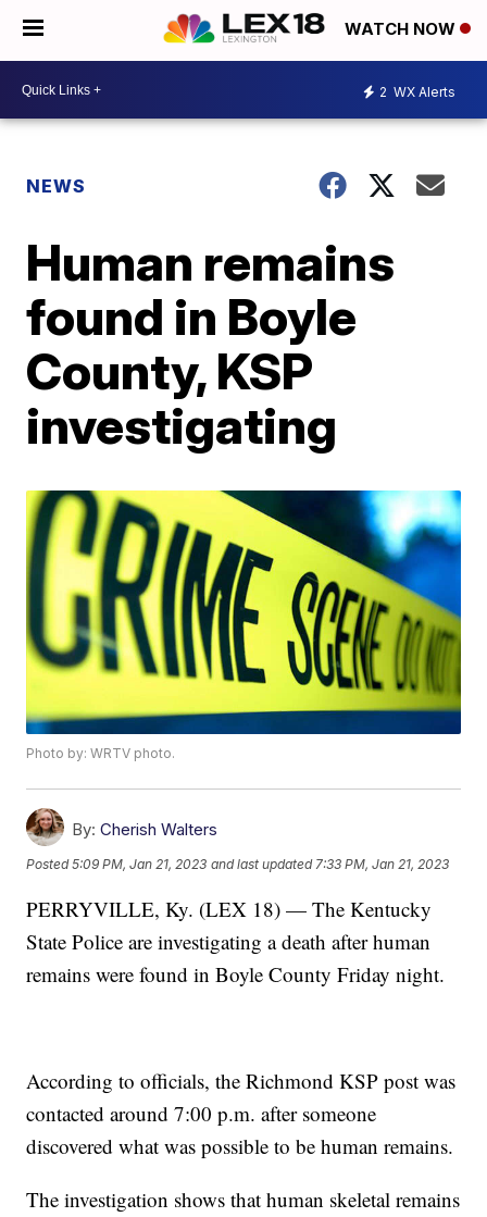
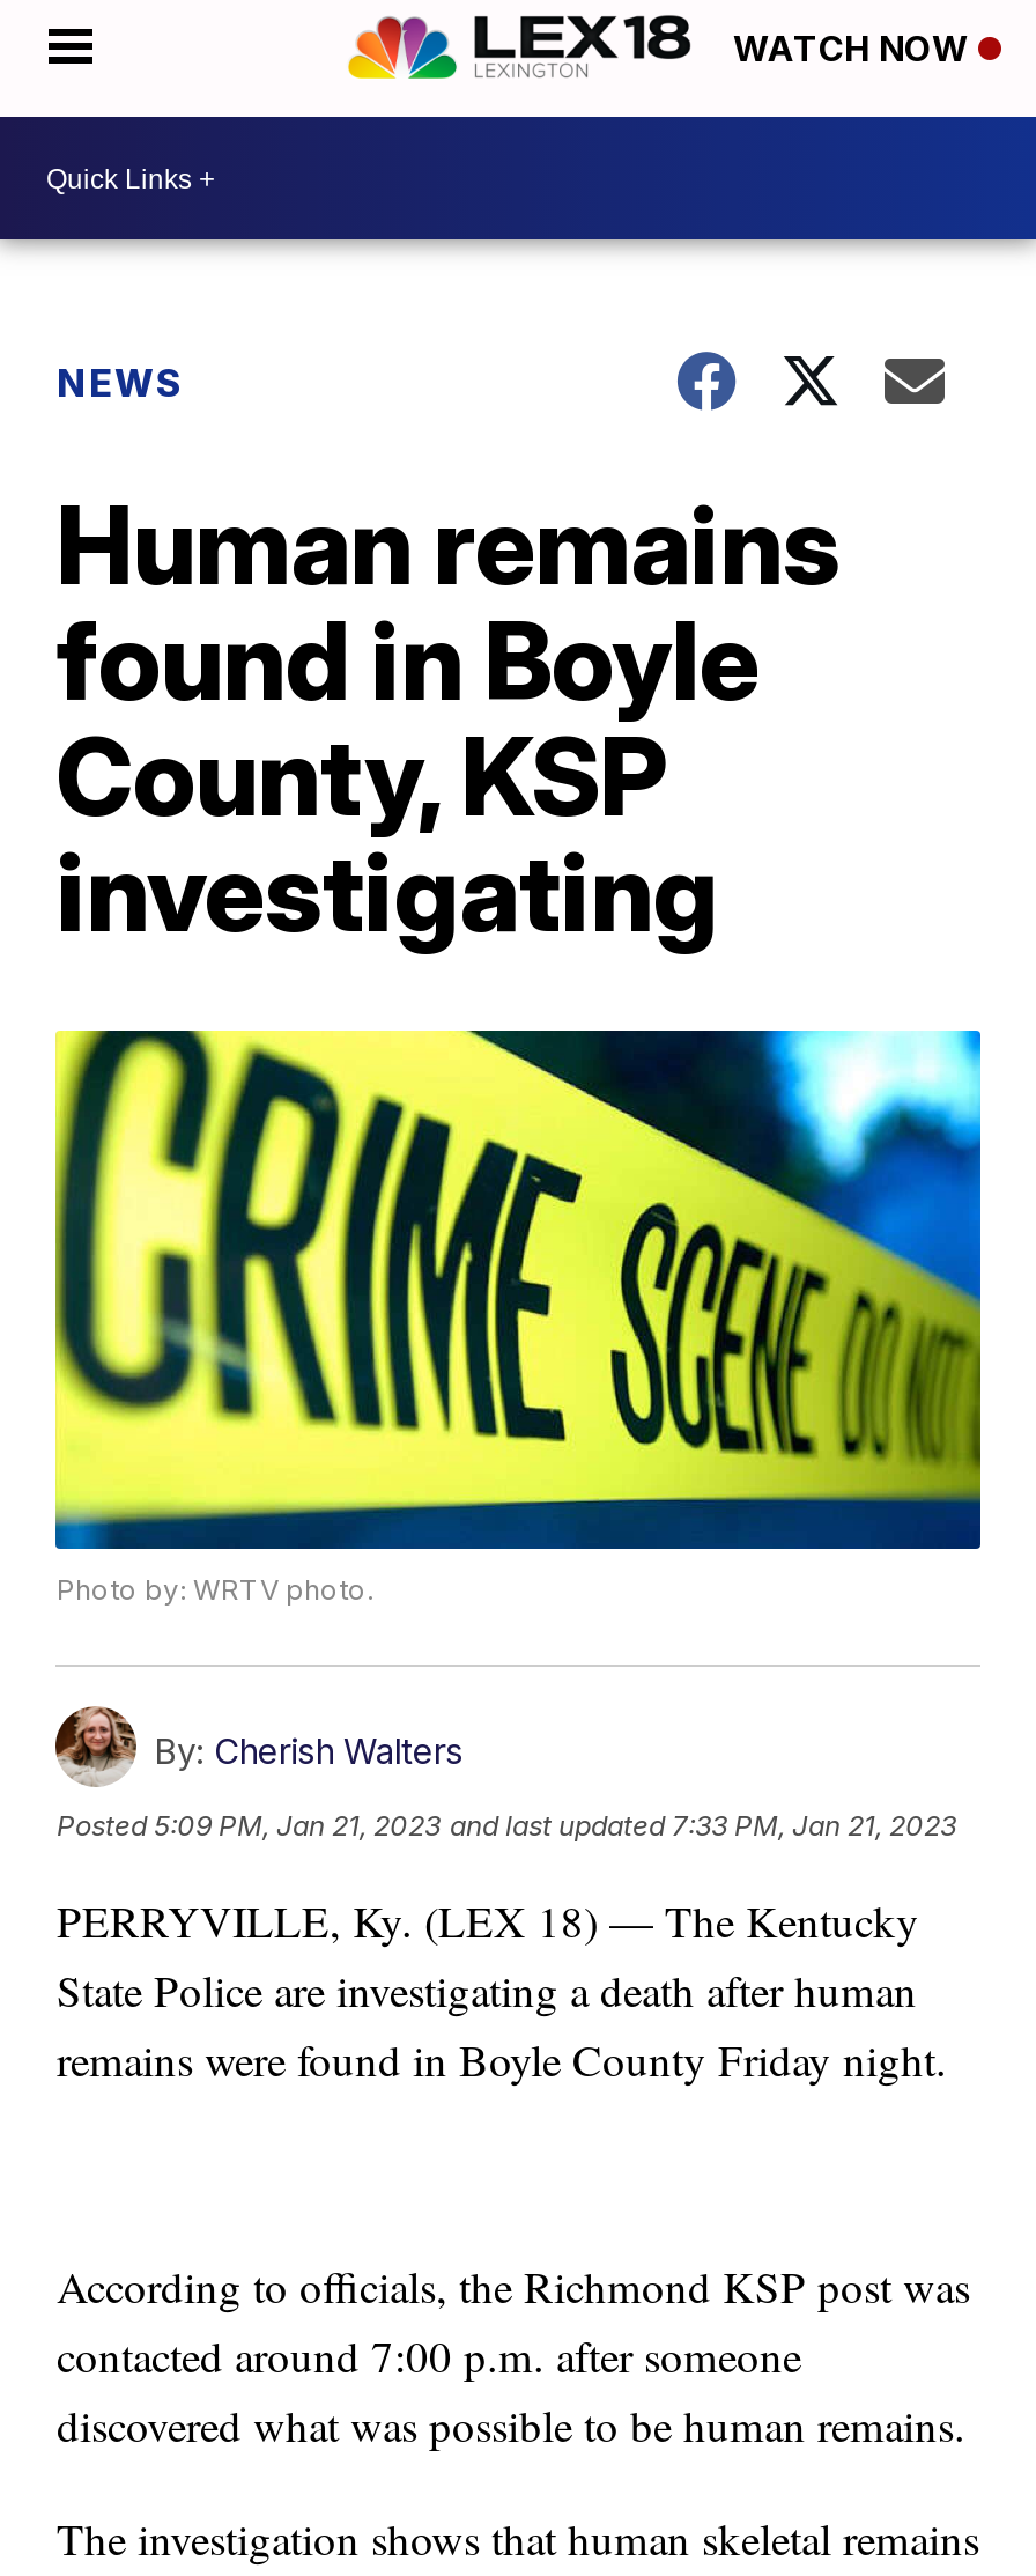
- 2 WX Alerts
